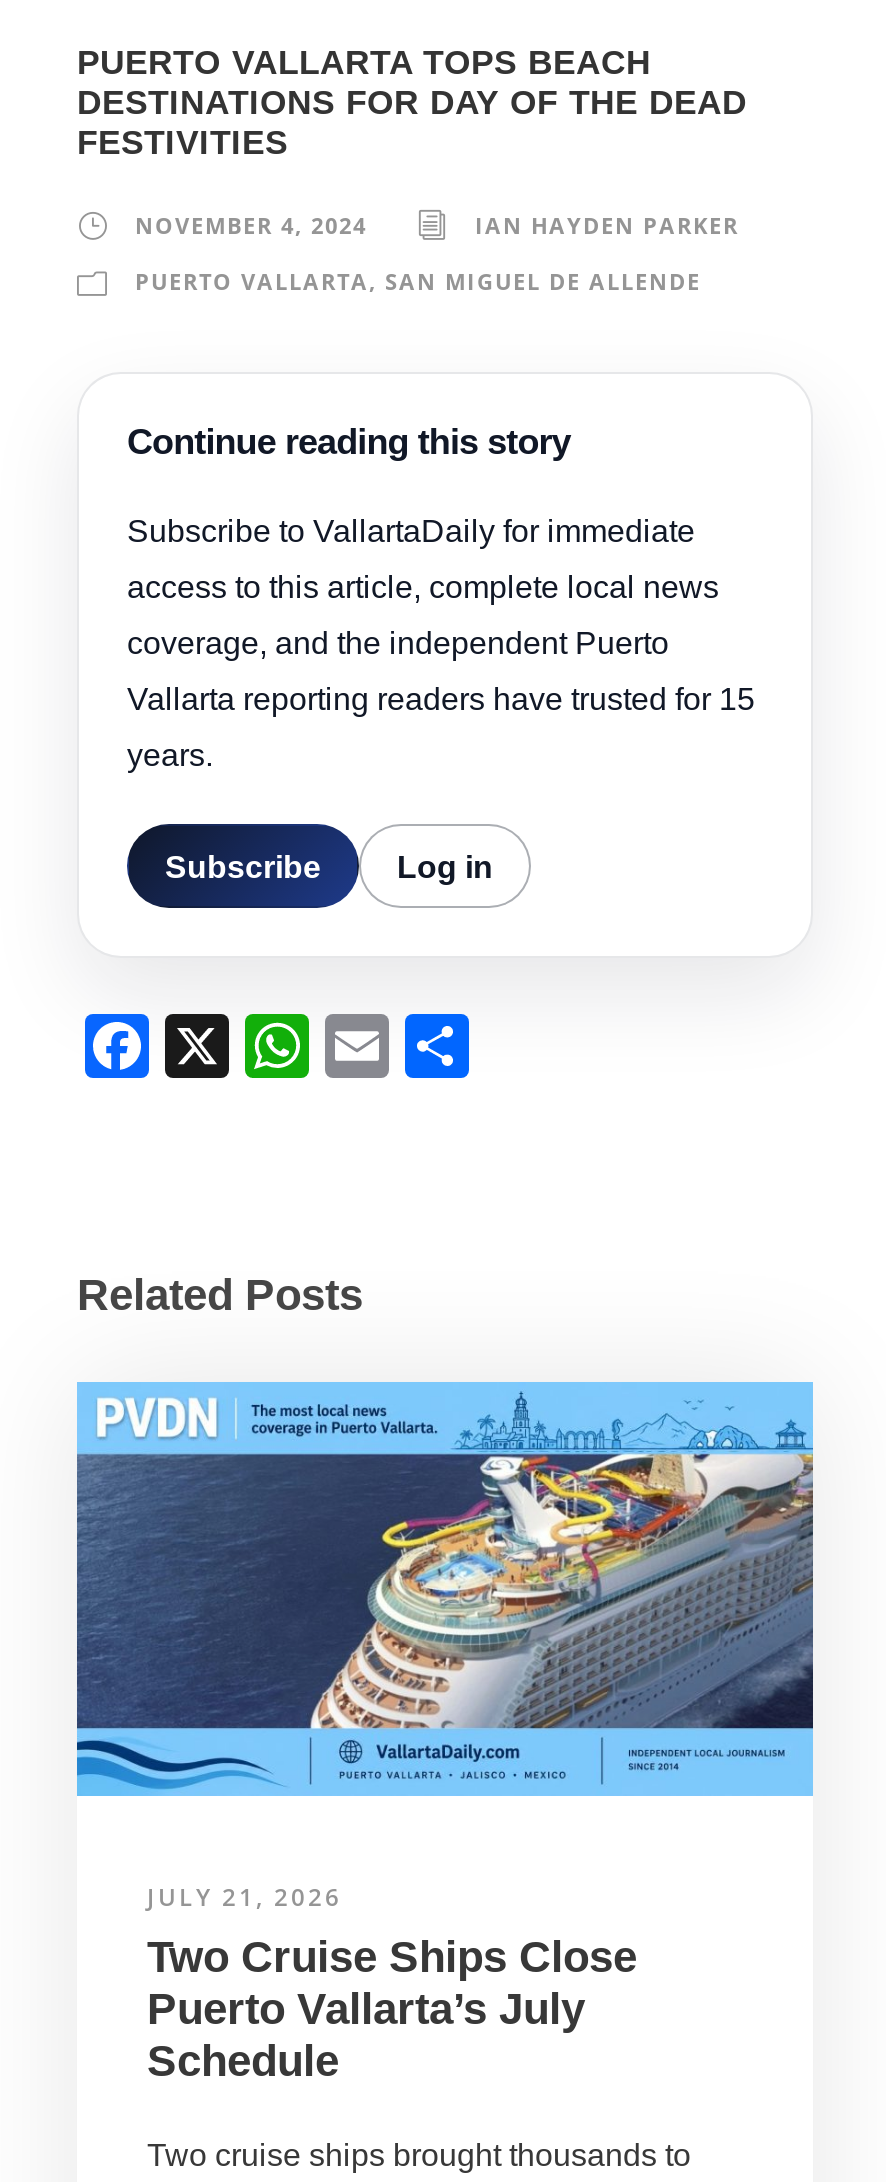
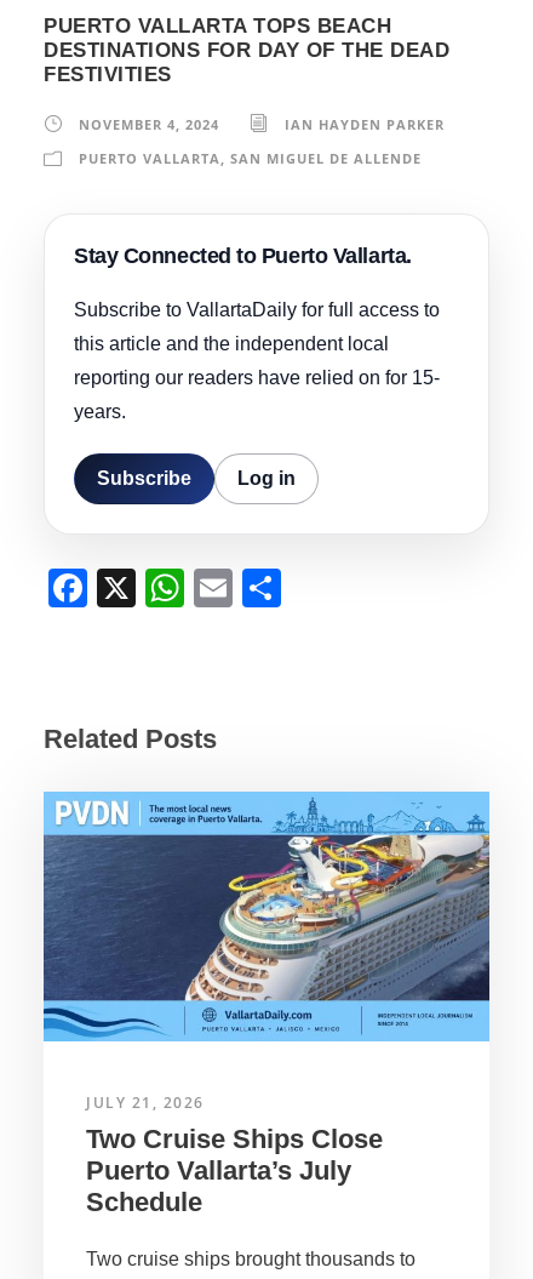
- Continue reading this story
- Subscribe to VallartaDaily for immediate
- access to this article, complete local news
- coverage, and the independent Puerto
- Vallarta reporting readers have trusted for 15
+ Stay Connected to Puerto Vallarta.
+ Subscribe to VallartaDaily for full access to
+ this article and the independent local
+ reporting our readers have relied on for 15-
